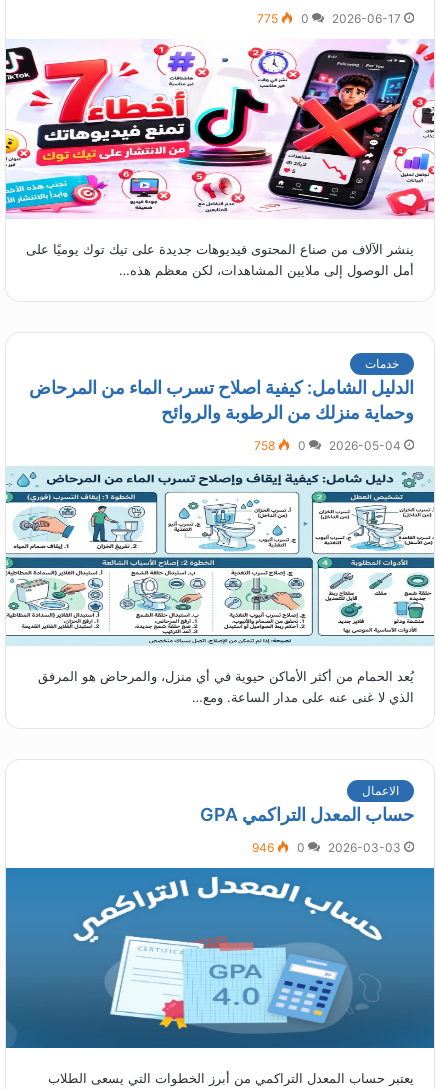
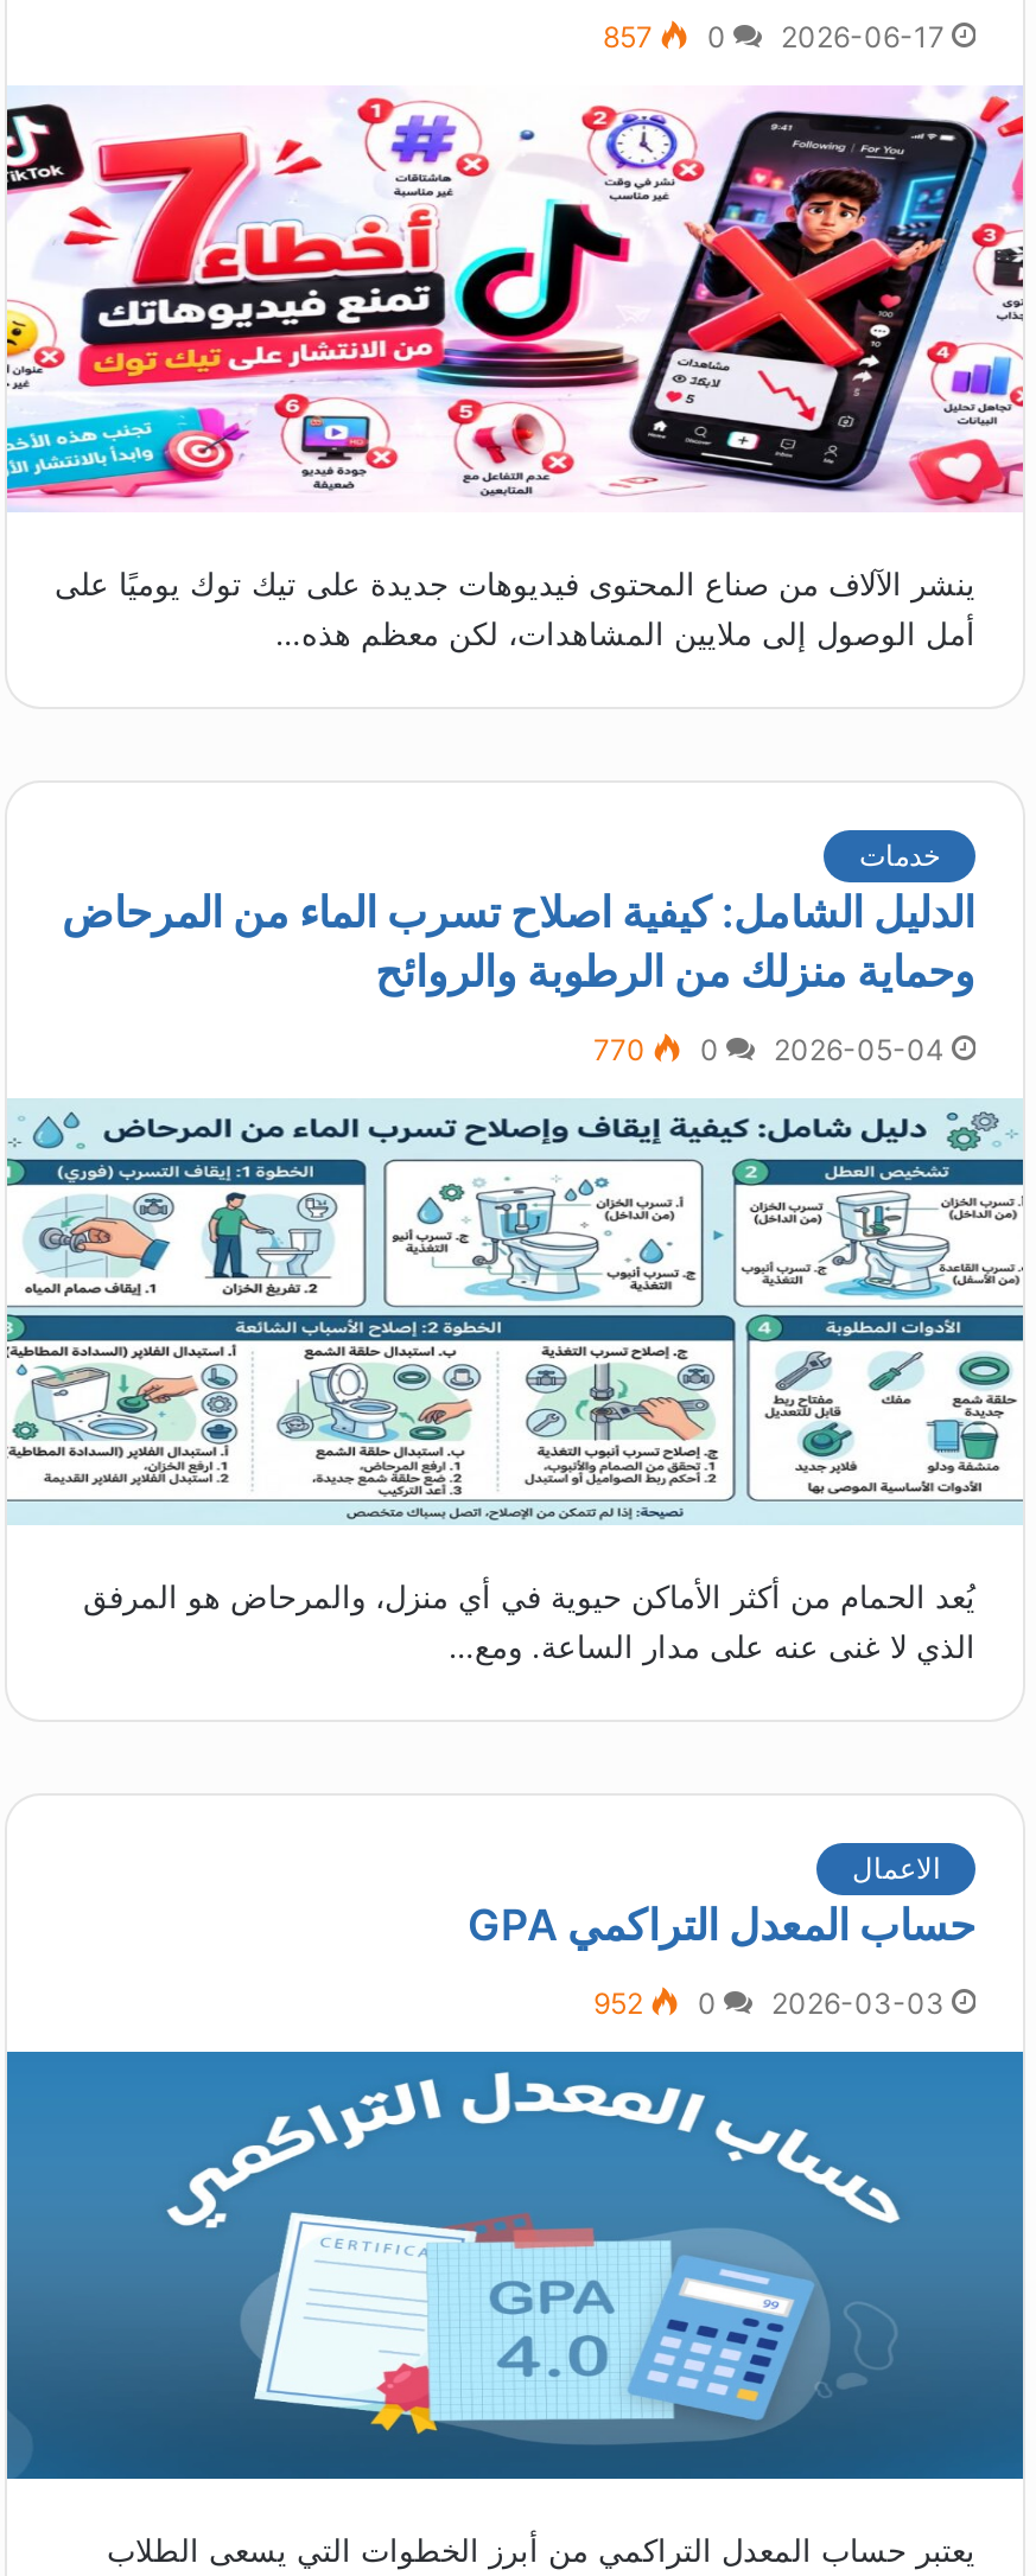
- 775 0 2026-06-17
+ 857 0 2026-06-17

- 758 0 2026-05-04
+ 770 0 2026-05-04

- 946 0 2026-03-03
+ 952 0 2026-03-03
